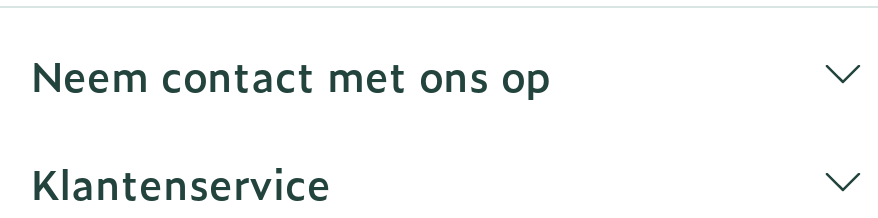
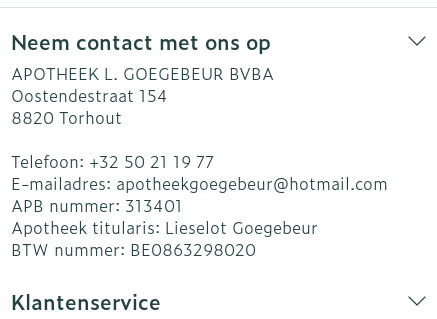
+ APOTHEEK L. GOEGEBEUR BVBA
+ Oostendestraat 154
+ 8820 Torhout
+ Telefoon: +32 50 21 19 77
+ E-mailadres: apotheekgoegebeur@hotmail.com
+ APB nummer: 313401
+ Apotheek titularis: Lieselot Goegebeur
+ BTW nummer: BE0863298020
